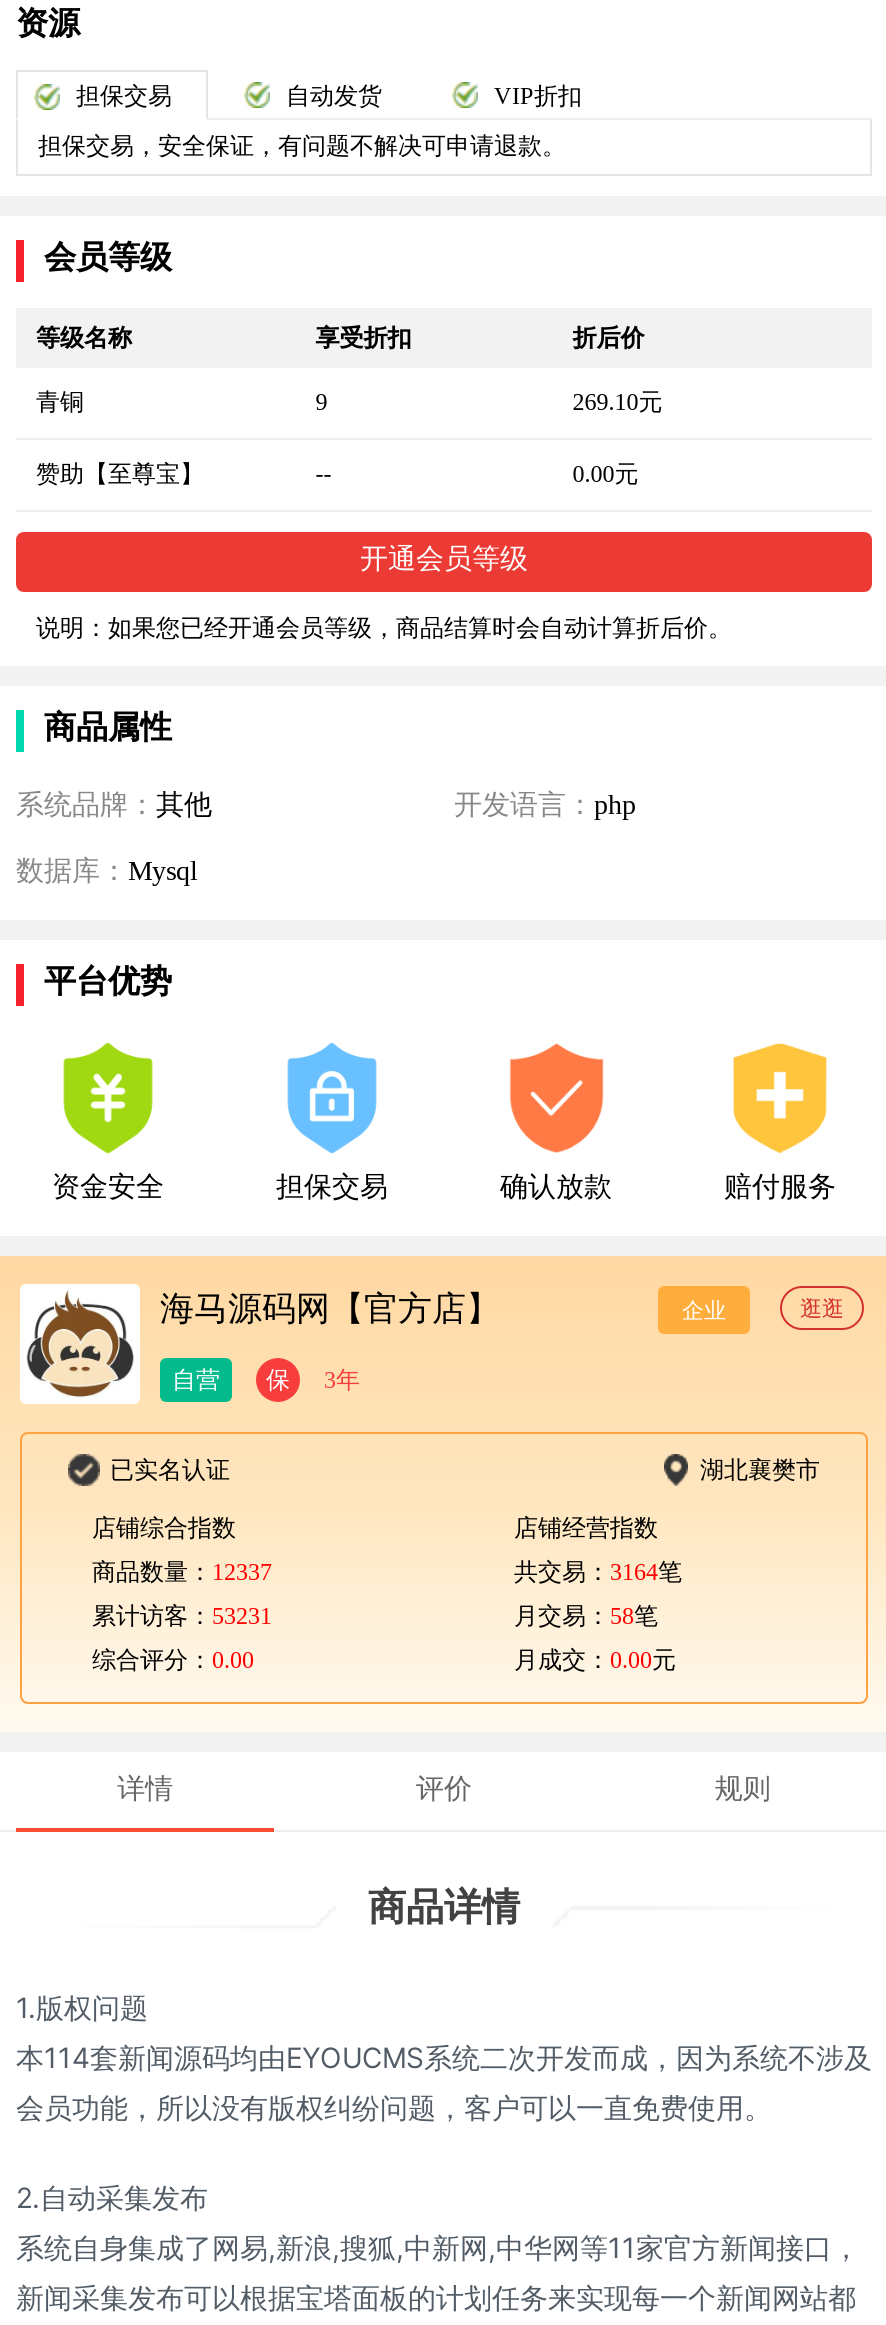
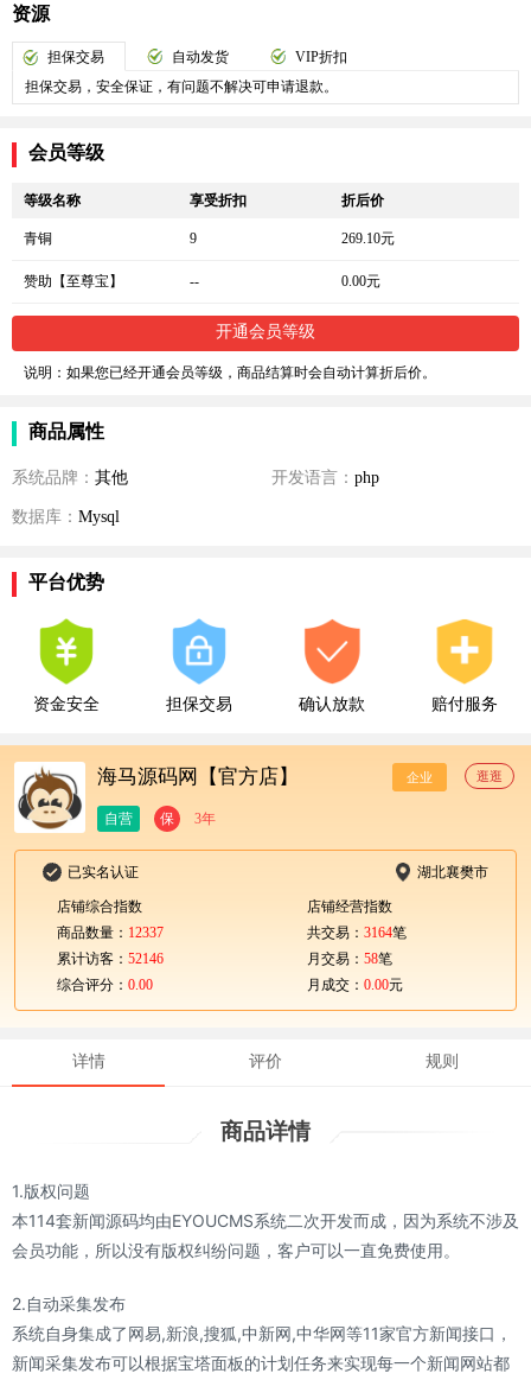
- 累计访客：53231
+ 累计访客：52146
